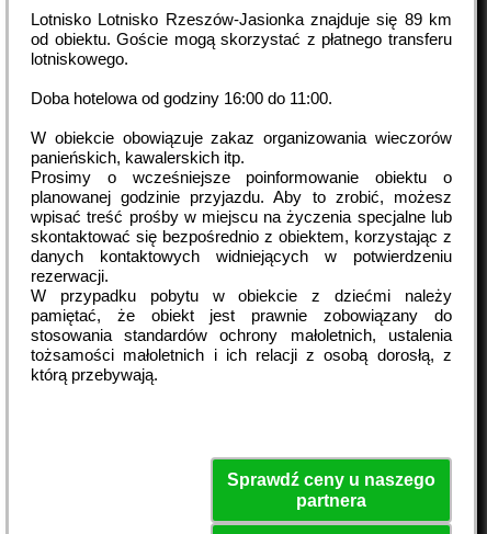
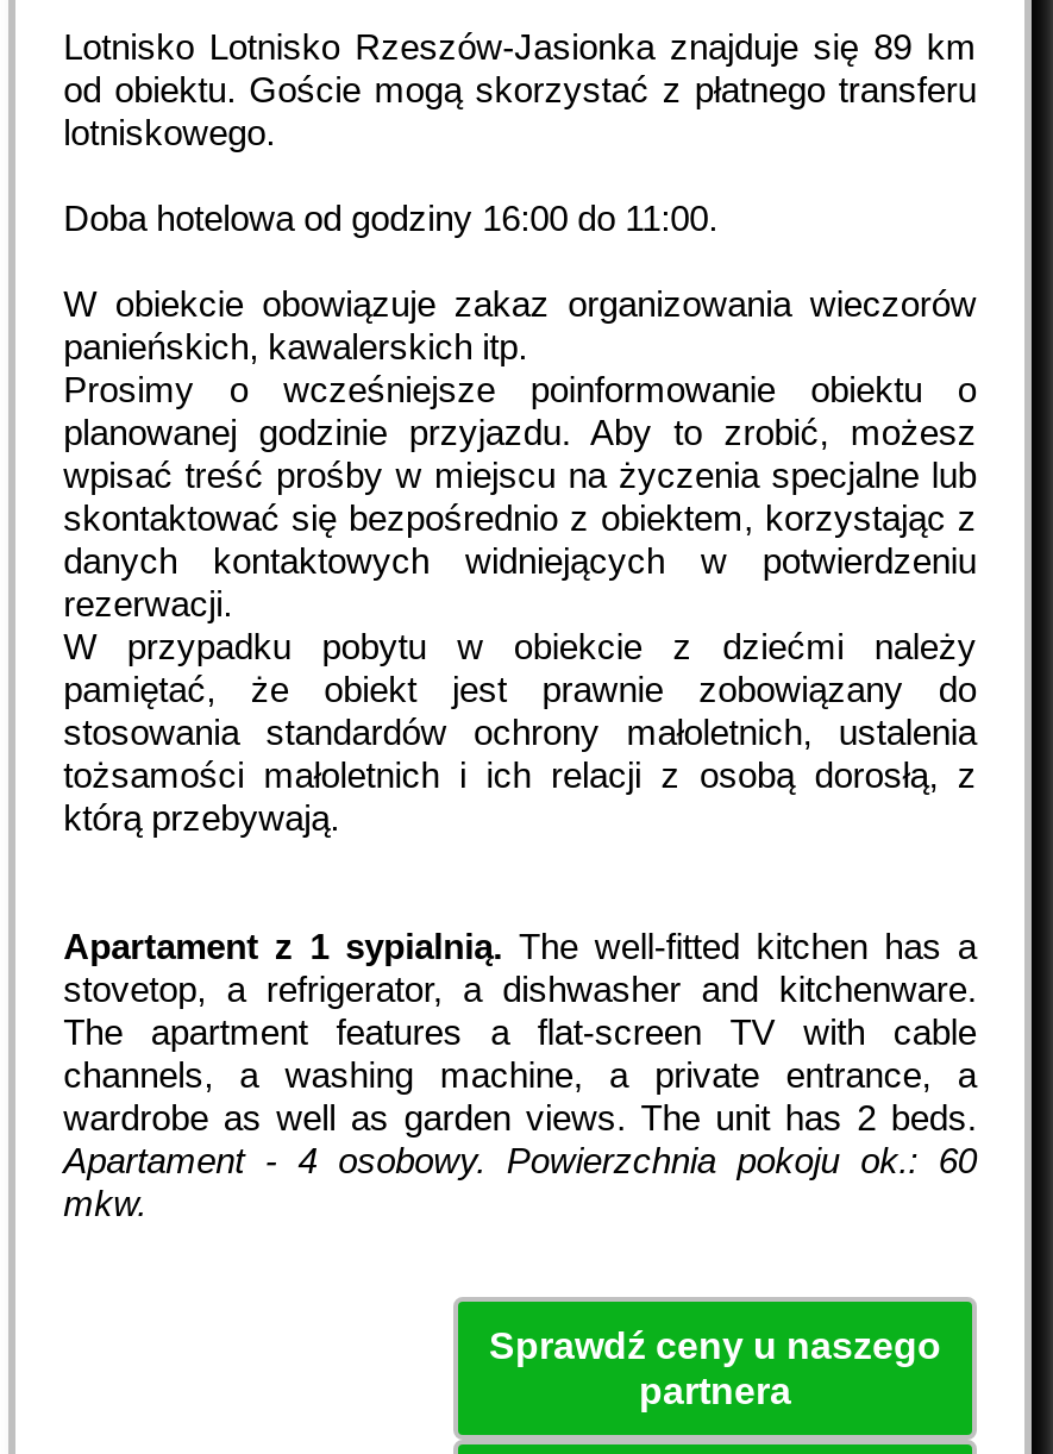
+ Apartament z 1 sypialnią. The well-fitted kitchen has a
+ stovetop, a refrigerator, a dishwasher and kitchenware.
+ The apartment features a flat-screen TV with cable
+ channels, a washing machine, a private entrance, a
+ wardrobe as well as garden views. The unit has 2 beds.
+ Apartament - 4 osobowy. Powierzchnia pokoju ok.: 60
+ mkw.
